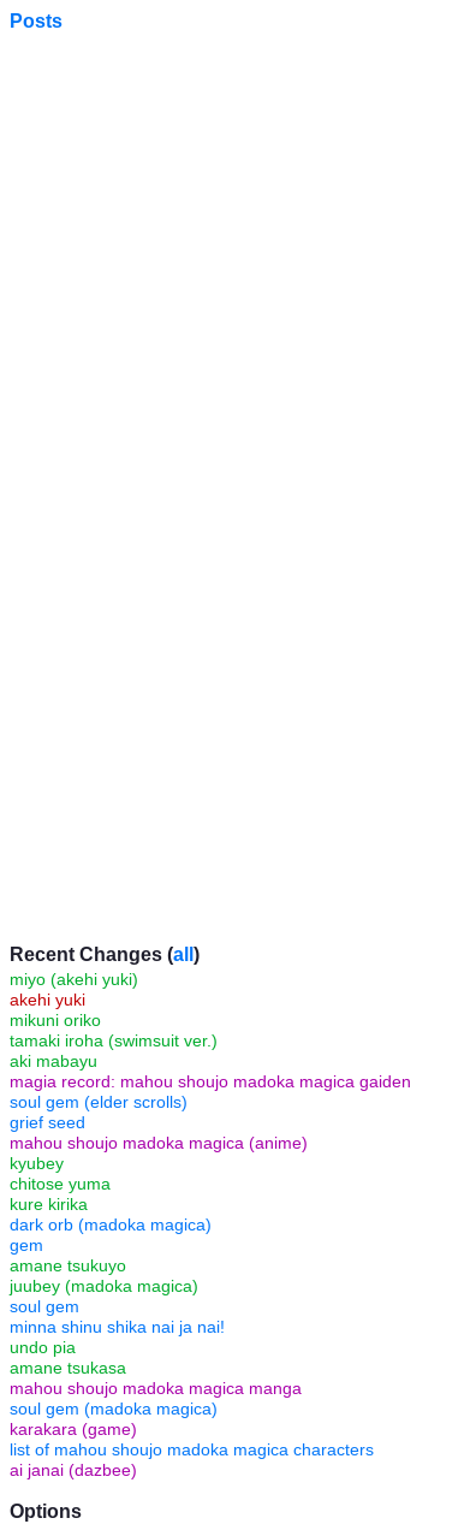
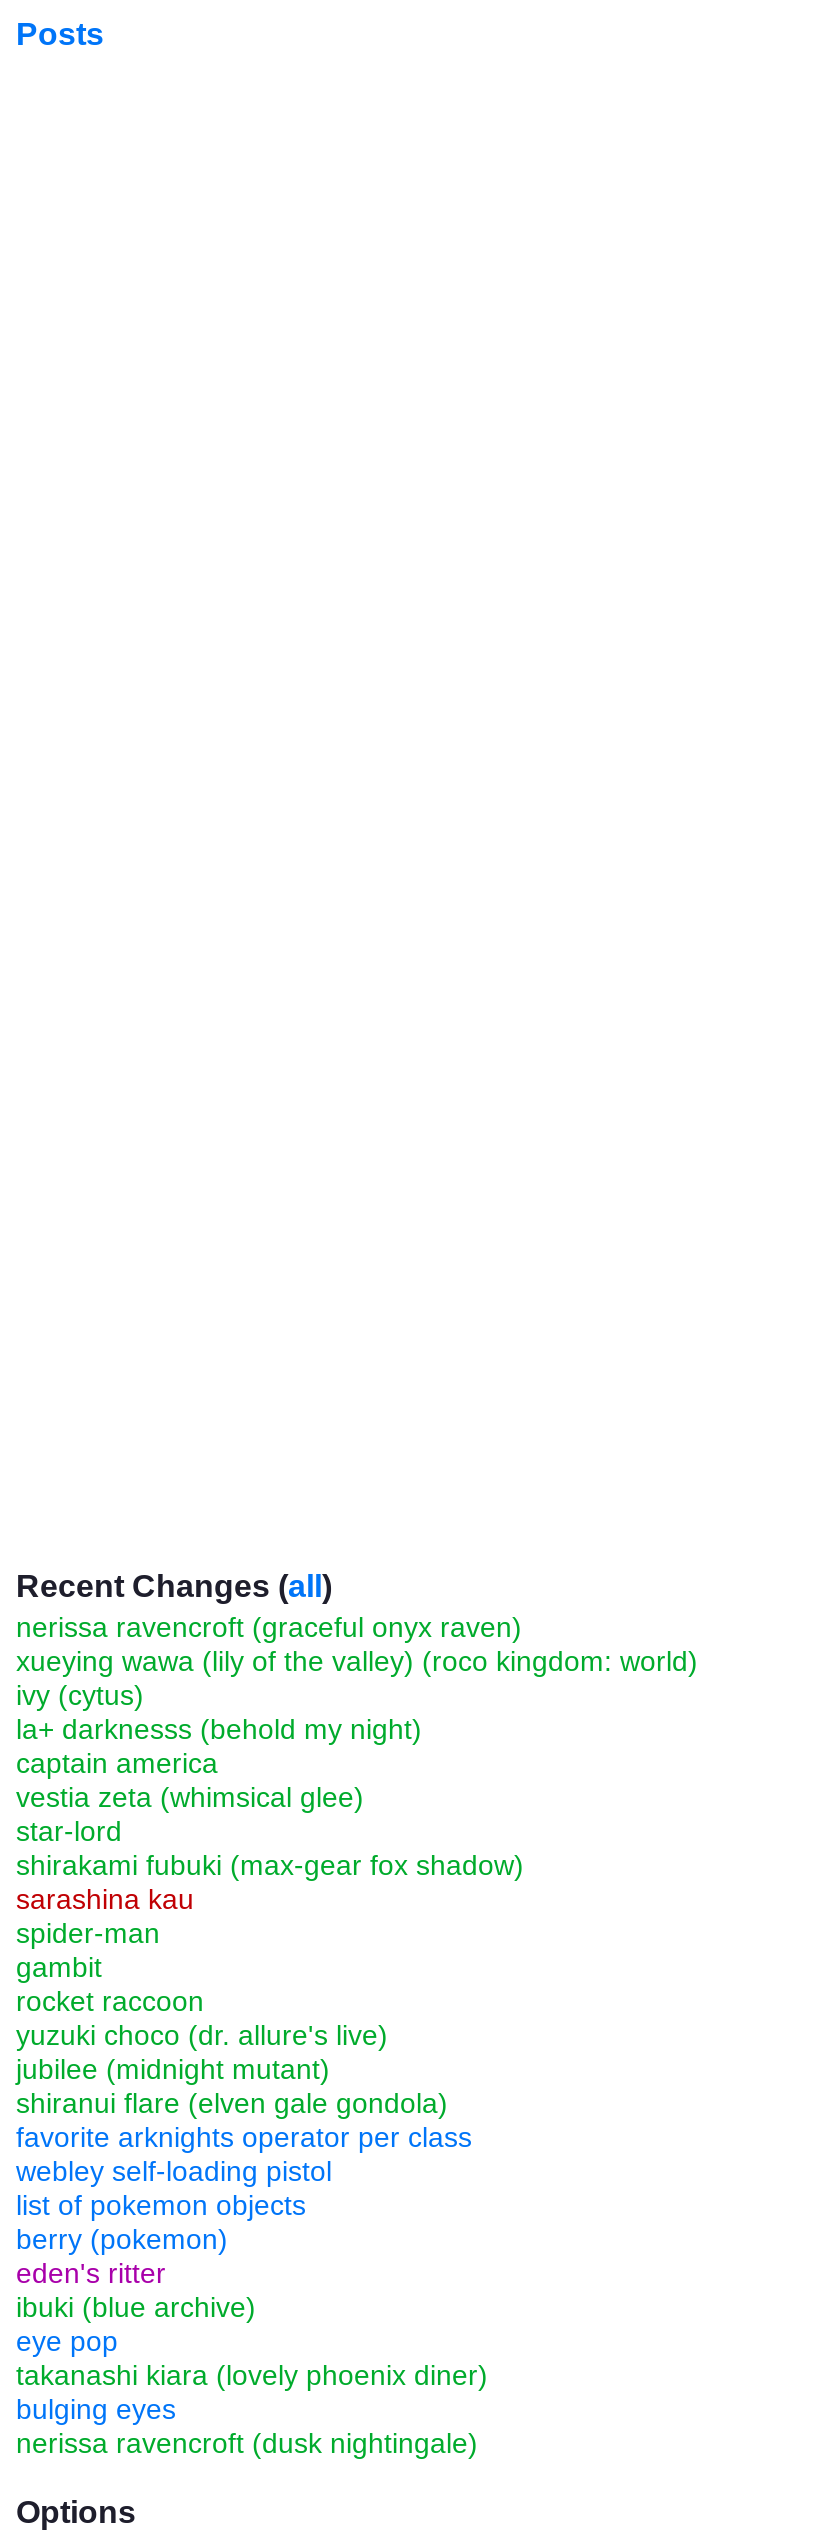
- miyo (akehi yuki)
- akehi yuki
- mikuni oriko
- tamaki iroha (swimsuit ver.)
- aki mabayu
- magia record: mahou shoujo madoka magica gaiden
- soul gem (elder scrolls)
- grief seed
- mahou shoujo madoka magica (anime)
- kyubey
- chitose yuma
- kure kirika
- dark orb (madoka magica)
- gem
- amane tsukuyo
- juubey (madoka magica)
- soul gem
- minna shinu shika nai ja nai!
- undo pia
- amane tsukasa
- mahou shoujo madoka magica manga
- soul gem (madoka magica)
- karakara (game)
- list of mahou shoujo madoka magica characters
- ai janai (dazbee)
+ nerissa ravencroft (graceful onyx raven)
+ xueying wawa (lily of the valley) (roco kingdom: world)
+ ivy (cytus)
+ la+ darknesss (behold my night)
+ captain america
+ vestia zeta (whimsical glee)
+ star-lord
+ shirakami fubuki (max-gear fox shadow)
+ sarashina kau
+ spider-man
+ gambit
+ rocket raccoon
+ yuzuki choco (dr. allure's live)
+ jubilee (midnight mutant)
+ shiranui flare (elven gale gondola)
+ favorite arknights operator per class
+ webley self-loading pistol
+ list of pokemon objects
+ berry (pokemon)
+ eden's ritter
+ ibuki (blue archive)
+ eye pop
+ takanashi kiara (lovely phoenix diner)
+ bulging eyes
+ nerissa ravencroft (dusk nightingale)
